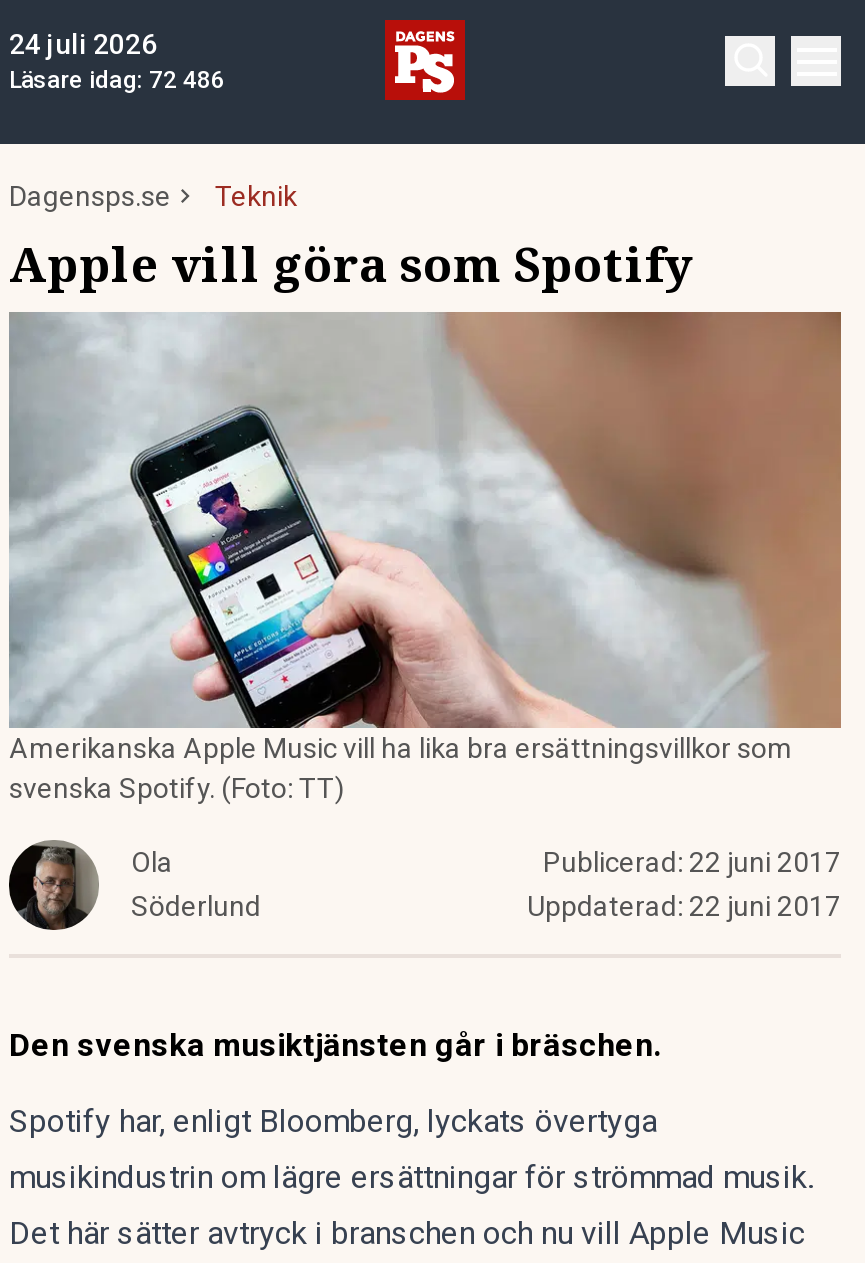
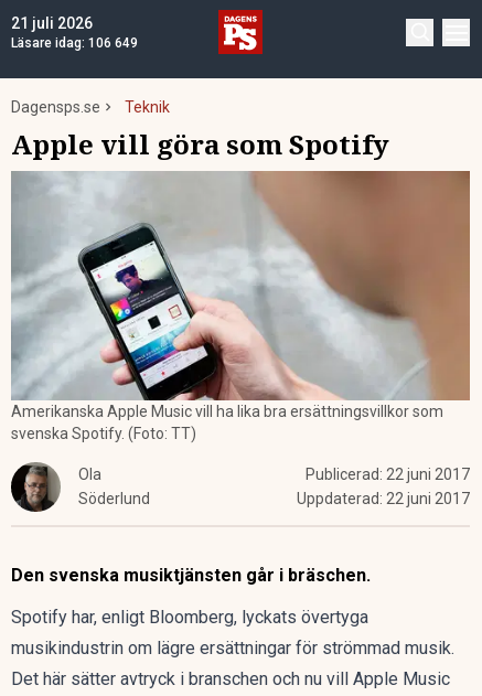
- 24 juli 2026
+ 21 juli 2026

- Läsare idag: 72 486
+ Läsare idag: 106 649
